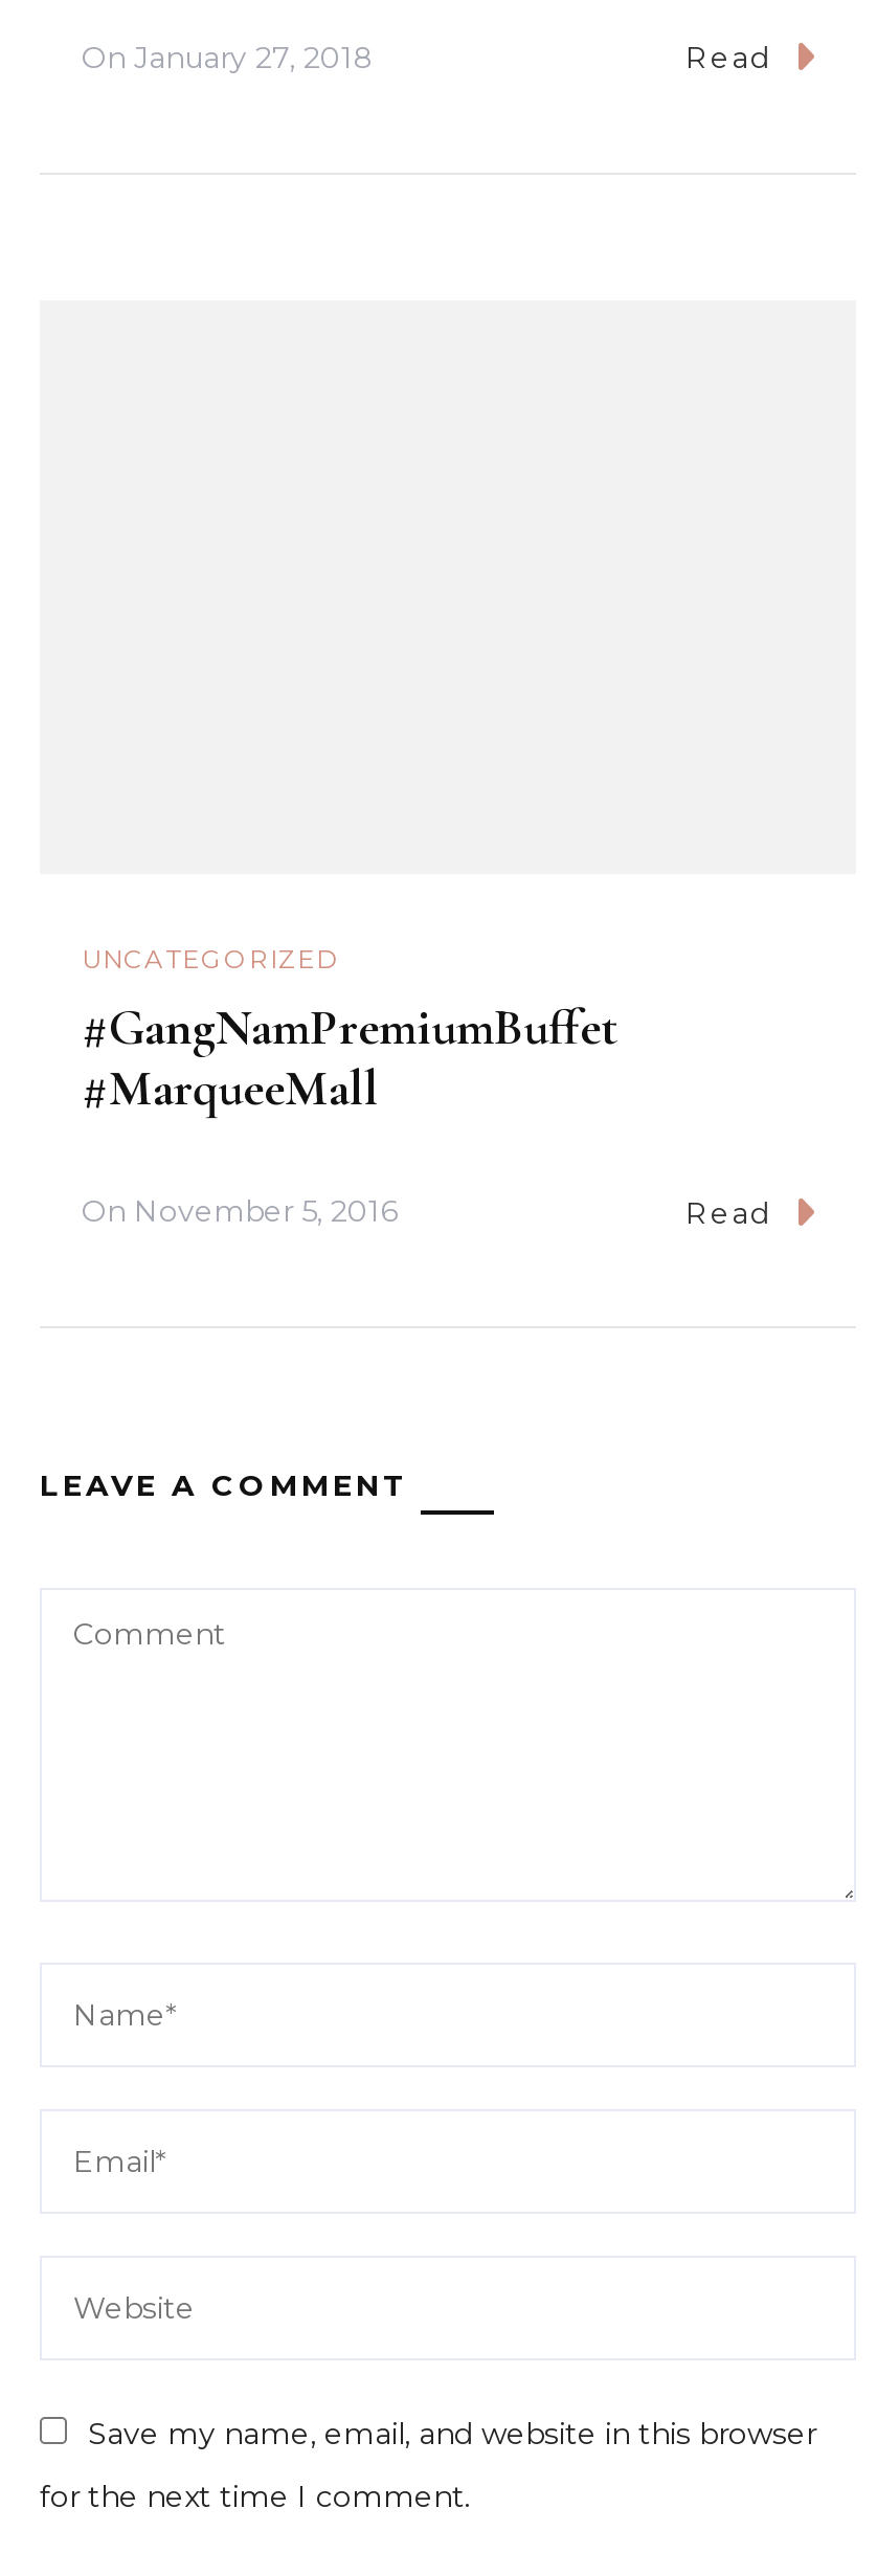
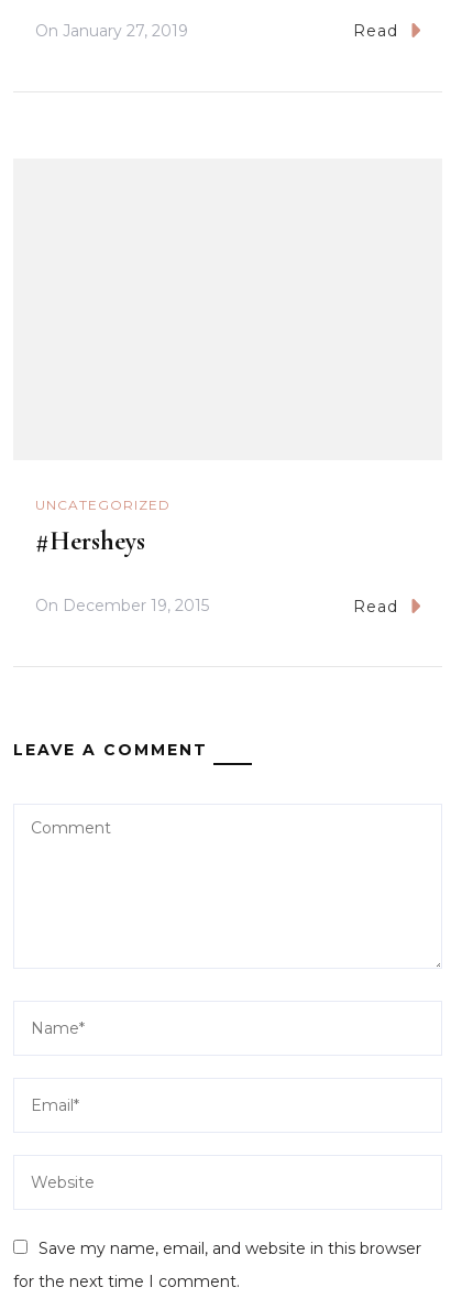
- On January 27, 2018
+ On January 27, 2019

- #GangNamPremiumBuffet
- #MarqueeMall
+ #Hersheys

- On November 5, 2016
+ On December 19, 2015
